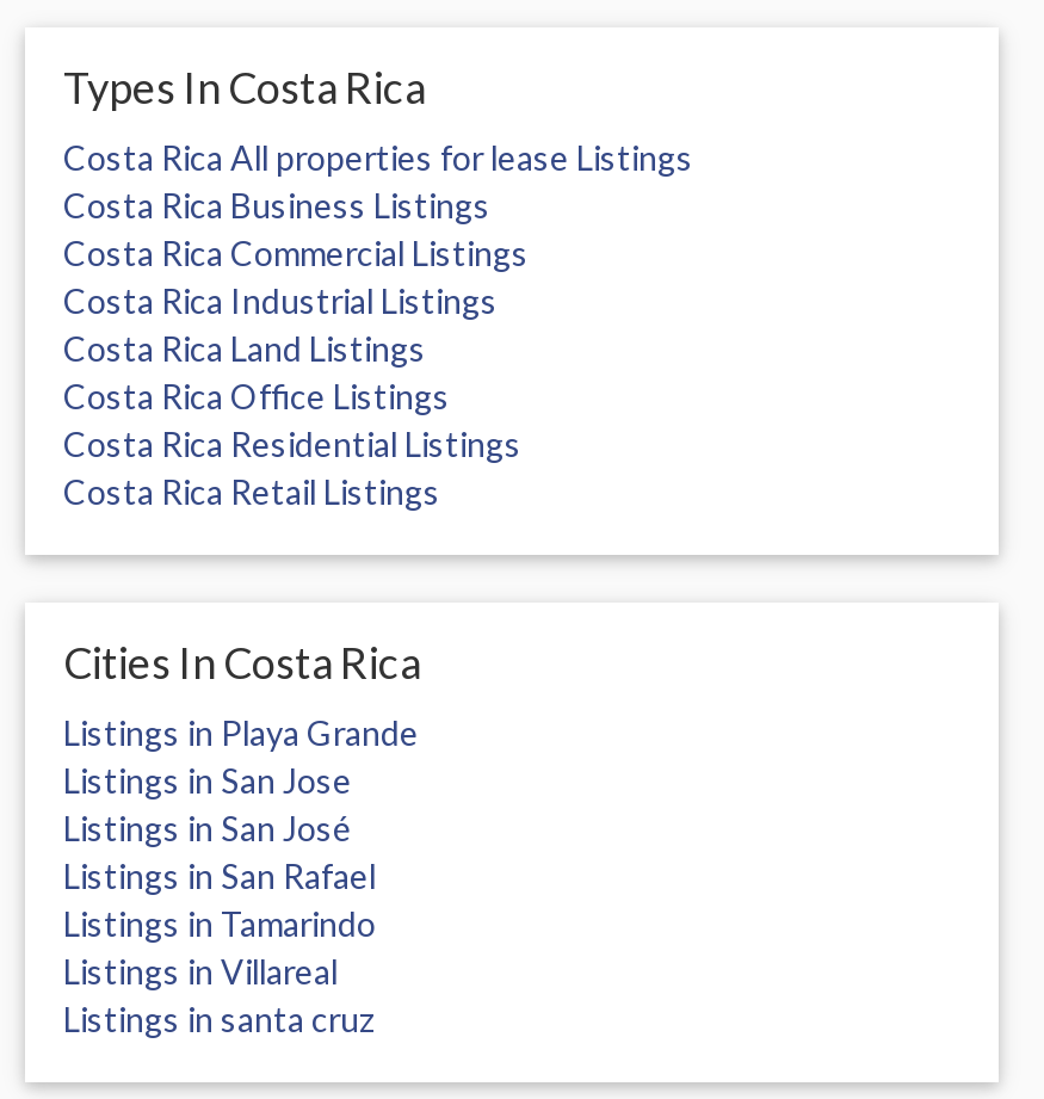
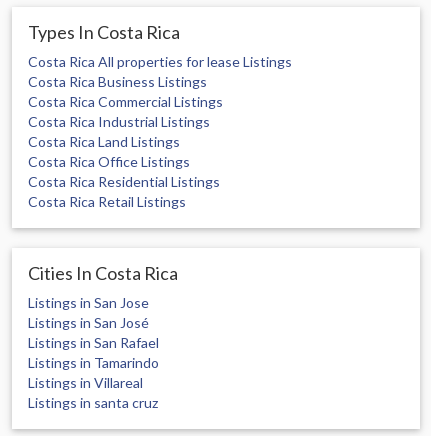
- Listings in Playa Grande
